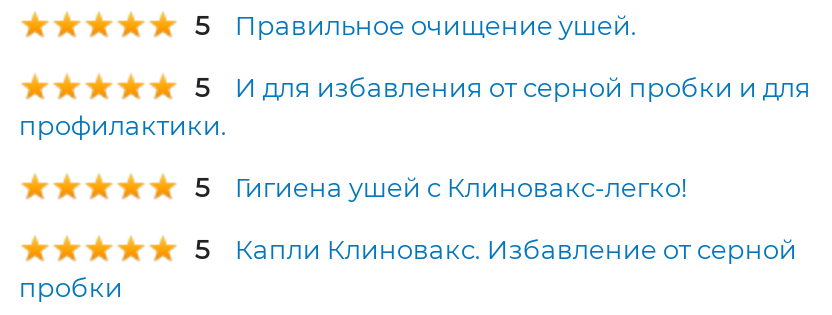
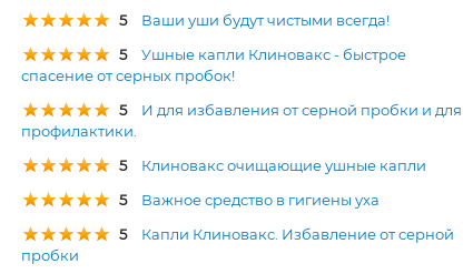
- Правильное очищение ушей.
+ Ваши уши будут чистыми всегда!
+ 5
+ Ушные капли Клиновакс - быстрое
+ спасение от серных пробок!

- Гигиена ушей с Клиновакс-легко!
+ Клиновакс очищающие ушные капли
+ 5
+ Важное средство в гигиены уха
